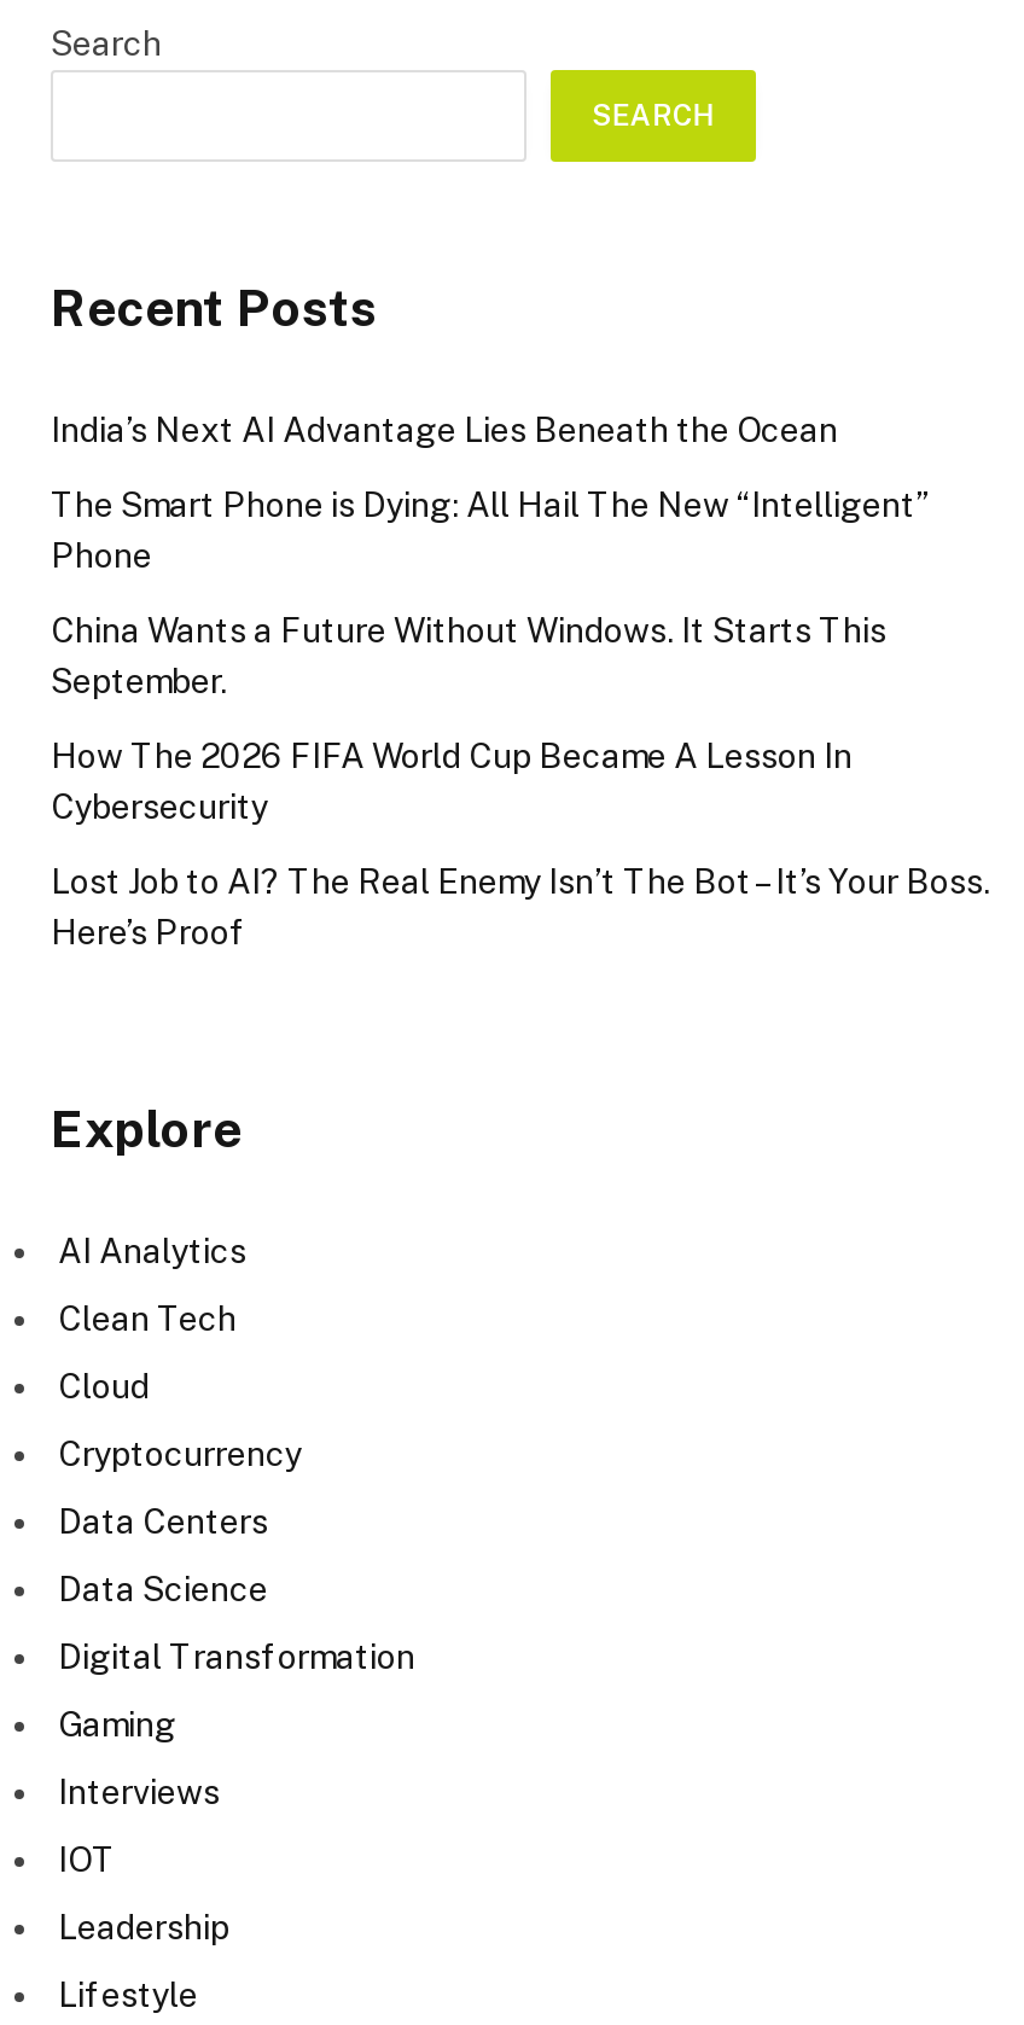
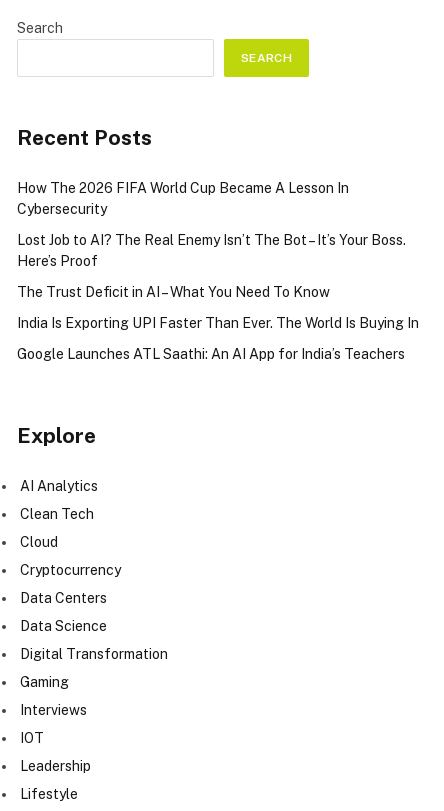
- India’s Next AI Advantage Lies Beneath the Ocean
- The Smart Phone is Dying: All Hail The New “Intelligent”
- Phone
- China Wants a Future Without Windows. It Starts This
- September.

moved up: How The 2026 FIFA World Cup Became A Lesson In | Cybersecurity | Lost Job to AI? The Real Enemy Isn’t The Bot – It’s Your Boss. | Here’s Proof

+ The Trust Deficit in AI – What You Need To Know
+ India Is Exporting UPI Faster Than Ever. The World Is Buying In
+ Google Launches ATL Saathi: An AI App for India’s Teachers
